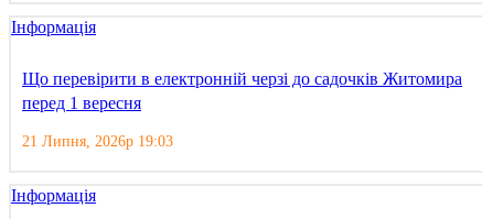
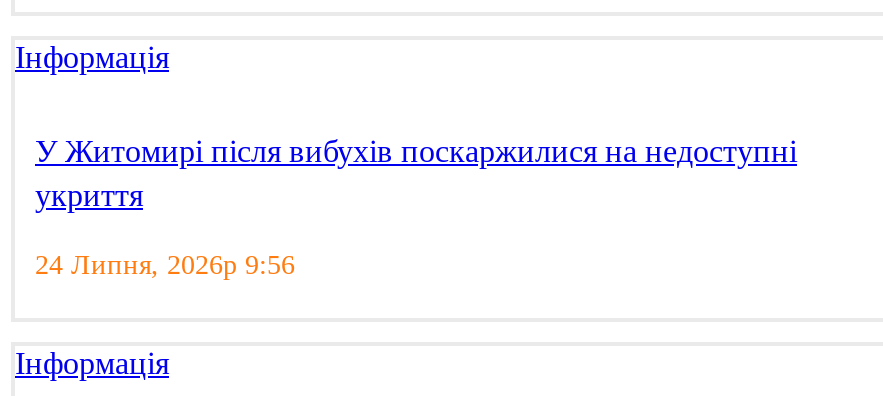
- Що перевірити в електронній черзі до садочків Житомира
- перед 1 вересня
+ У Житомирі після вибухів поскаржилися на недоступні
+ укриття

- 21 Липня, 2026р 19:03
+ 24 Липня, 2026р 9:56
